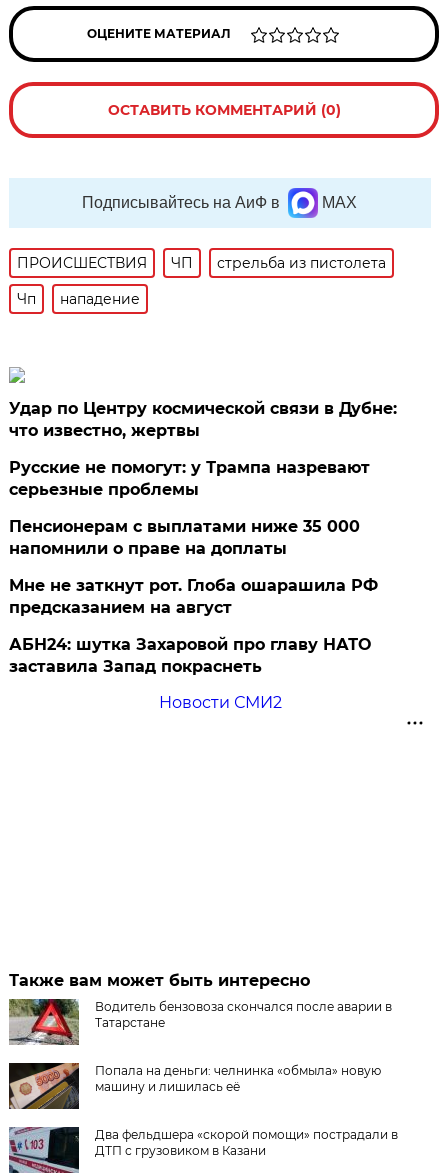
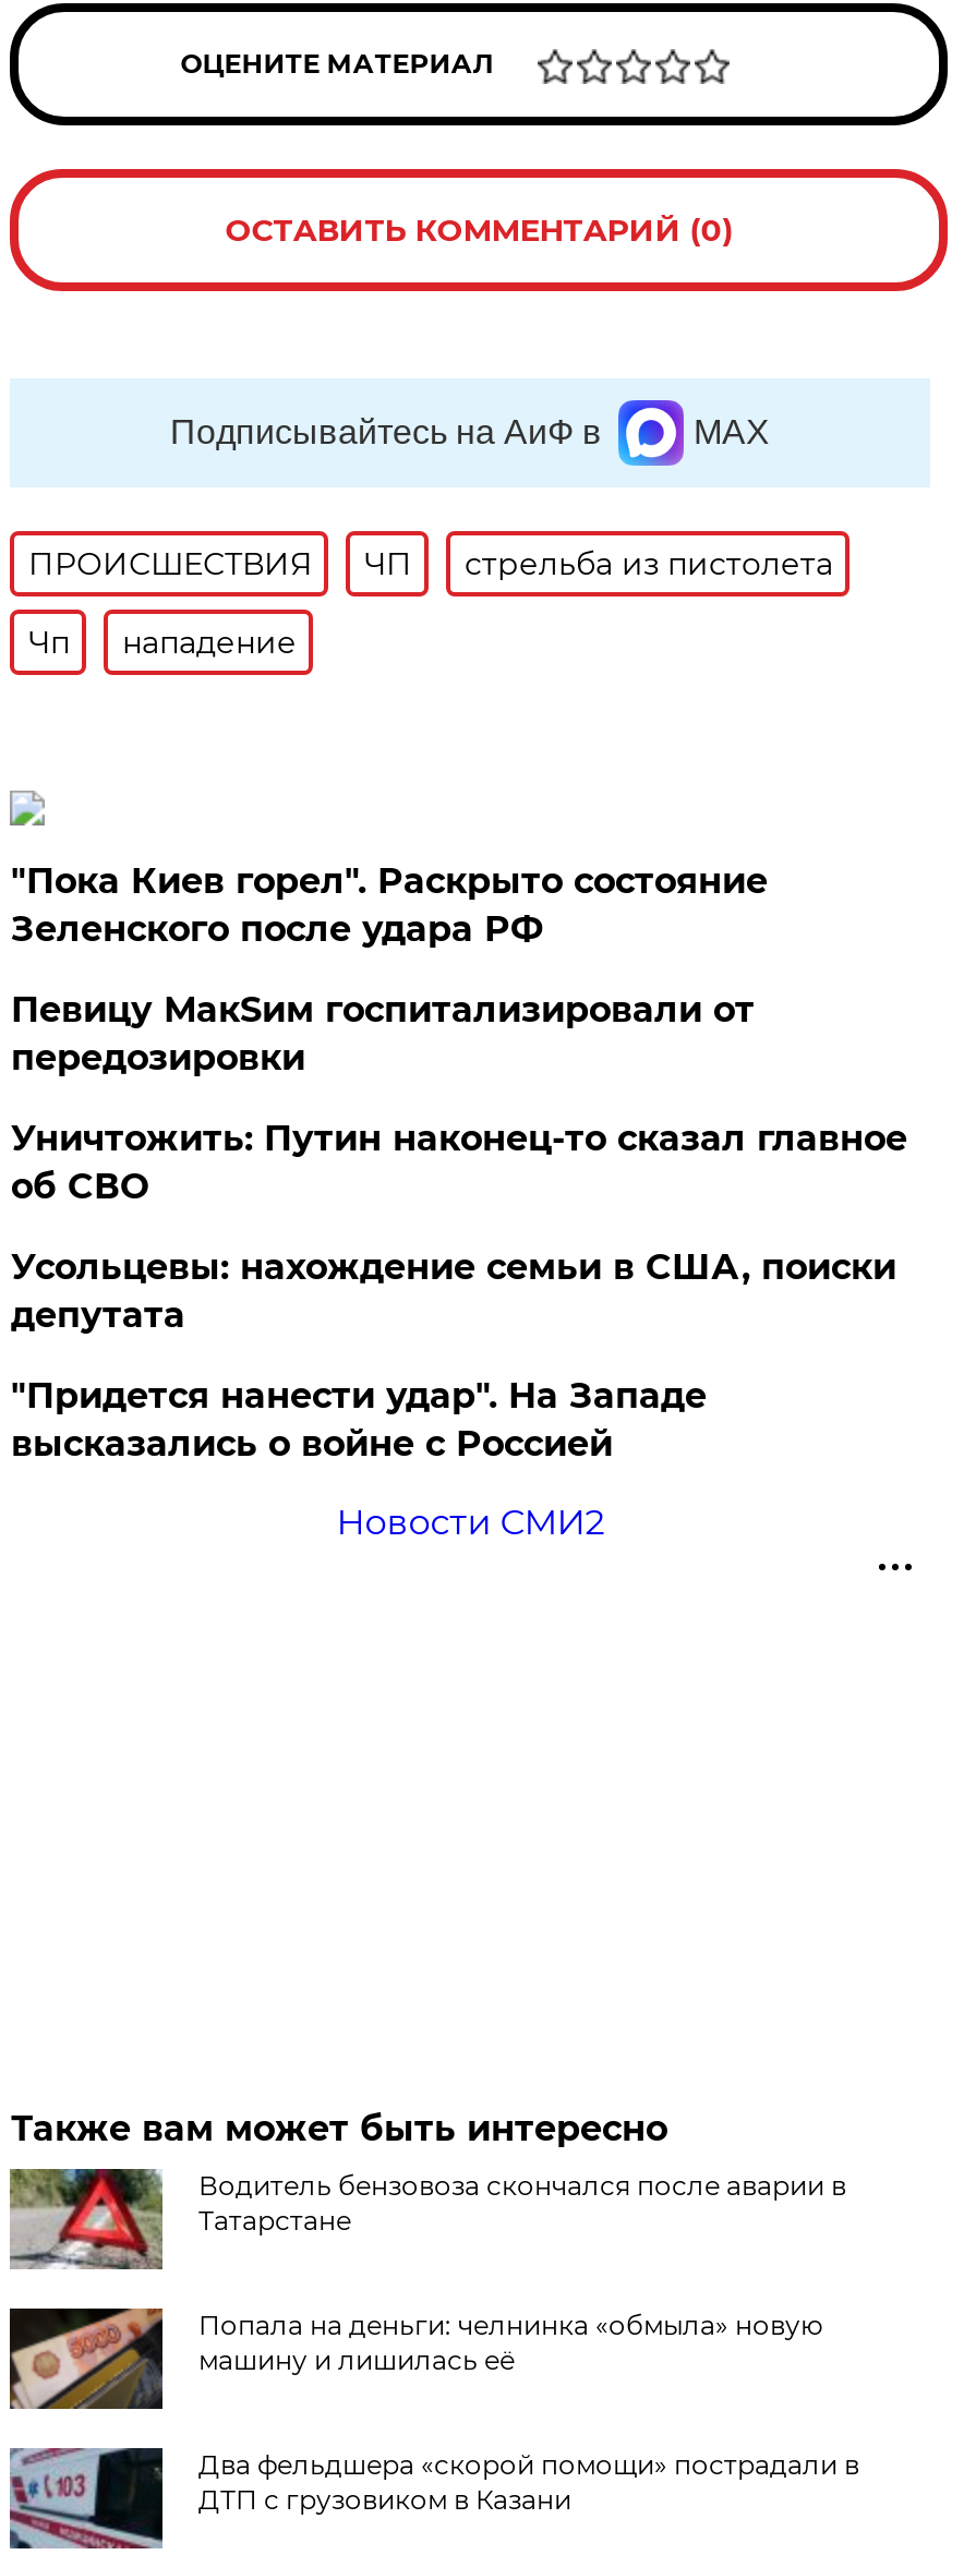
- Удар по Центру космической связи в Дубне:
- что известно, жертвы
+ "Пока Киев горел". Раскрыто состояние
+ Зеленского после удара РФ

- Русские не помогут: у Трампа назревают
- серьезные проблемы
+ Певицу МакSим госпитализировали от
+ передозировки

- Пенсионерам с выплатами ниже 35 000
- напомнили о праве на доплаты
+ Уничтожить: Путин наконец-то сказал главное
+ об СВО

- Мне не заткнут рот. Глоба ошарашила РФ
- предсказанием на август
+ Усольцевы: нахождение семьи в США, поиски
+ депутата

- АБН24: шутка Захаровой про главу НАТО
- заставила Запад покраснеть
+ "Придется нанести удар". На Западе
+ высказались о войне с Россией
